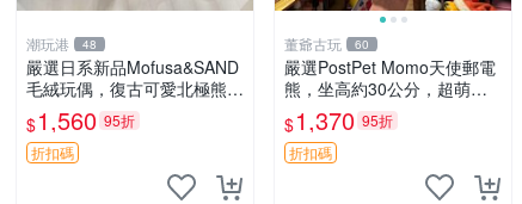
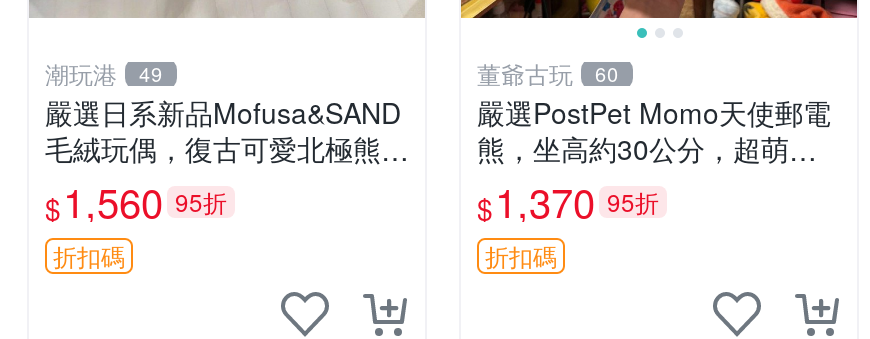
- 潮玩港 48
+ 潮玩港 49
